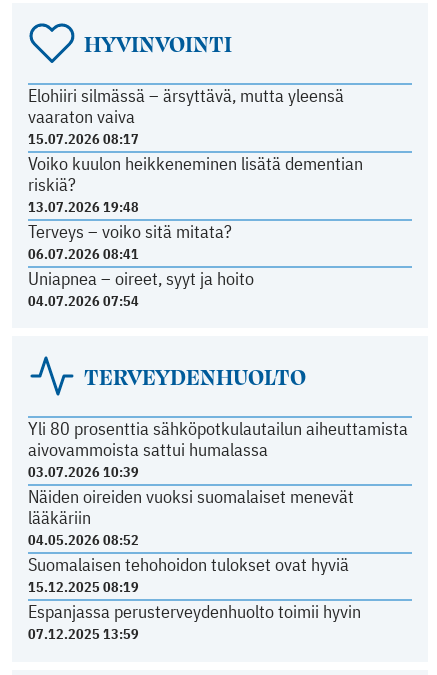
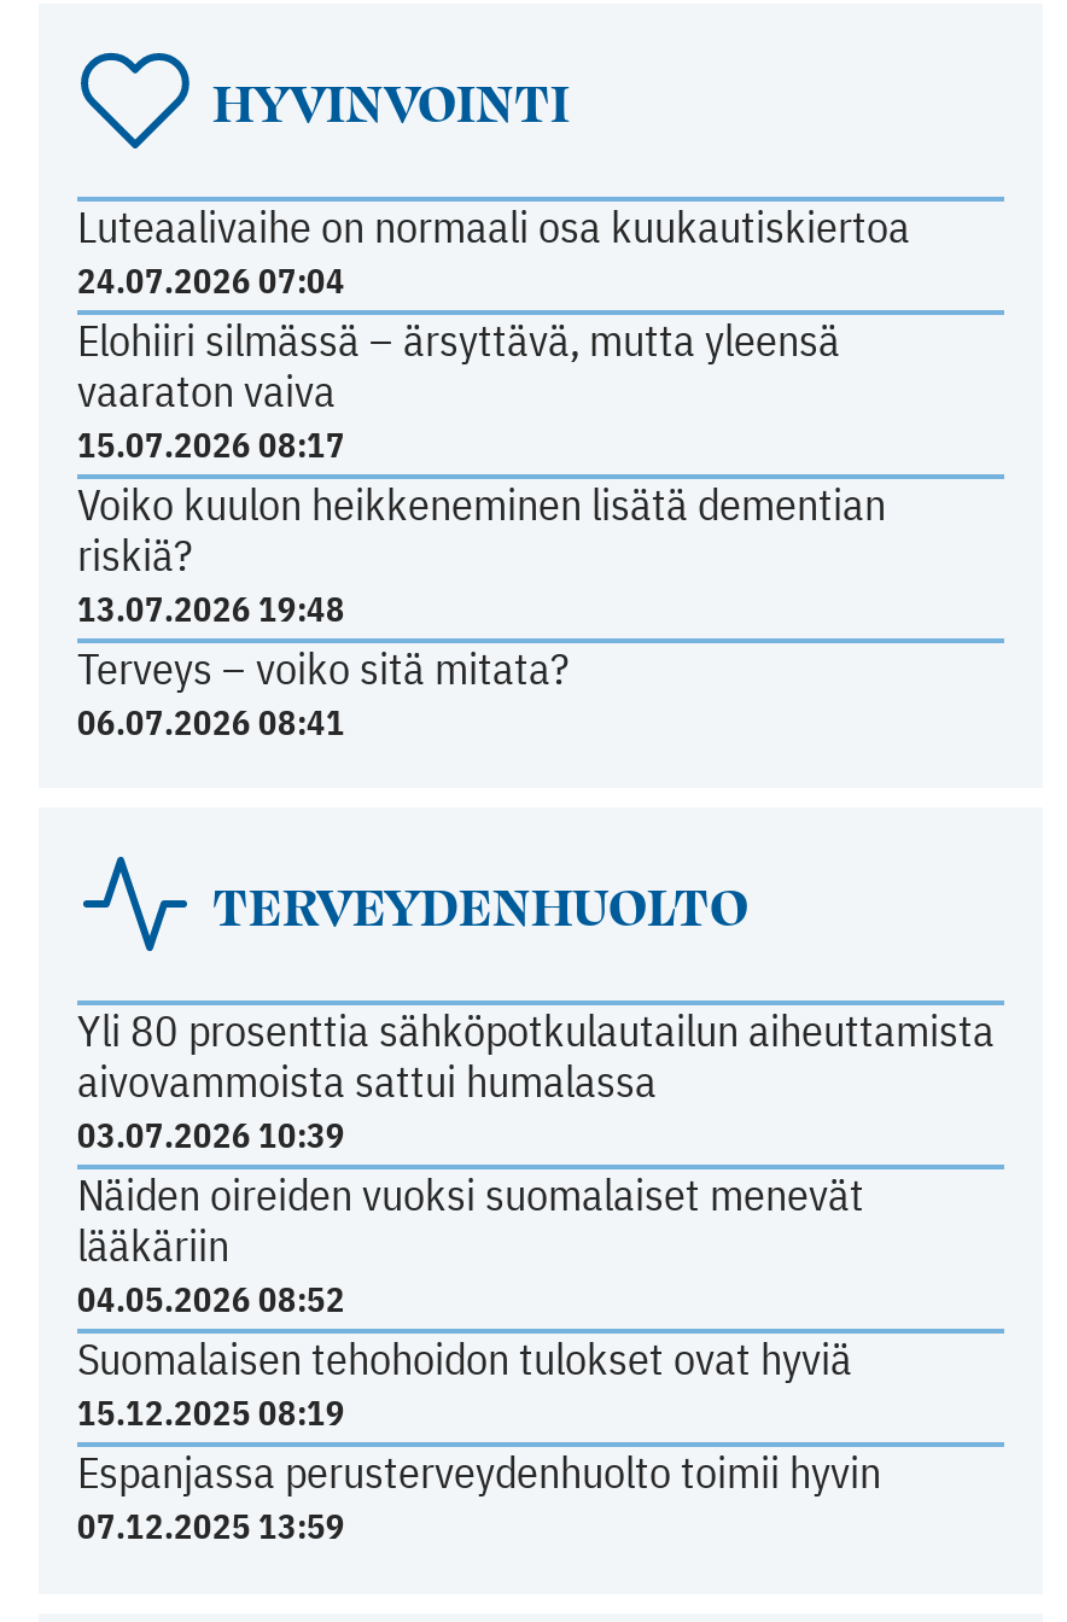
+ Luteaalivaihe on normaali osa kuukautiskiertoa
+ 24.07.2026 07:04

moved down: Elohiiri silmässä – ärsyttävä, mutta yleensä | vaaraton vaiva | 15.07.2026 08:17 | Voiko kuulon heikkeneminen lisätä dementian | riskiä? | 13.07.2026 19:48 | Terveys – voiko sitä mitata? | 06.07.2026 08:41

- Uniapnea – oireet, syyt ja hoito
- 04.07.2026 07:54
